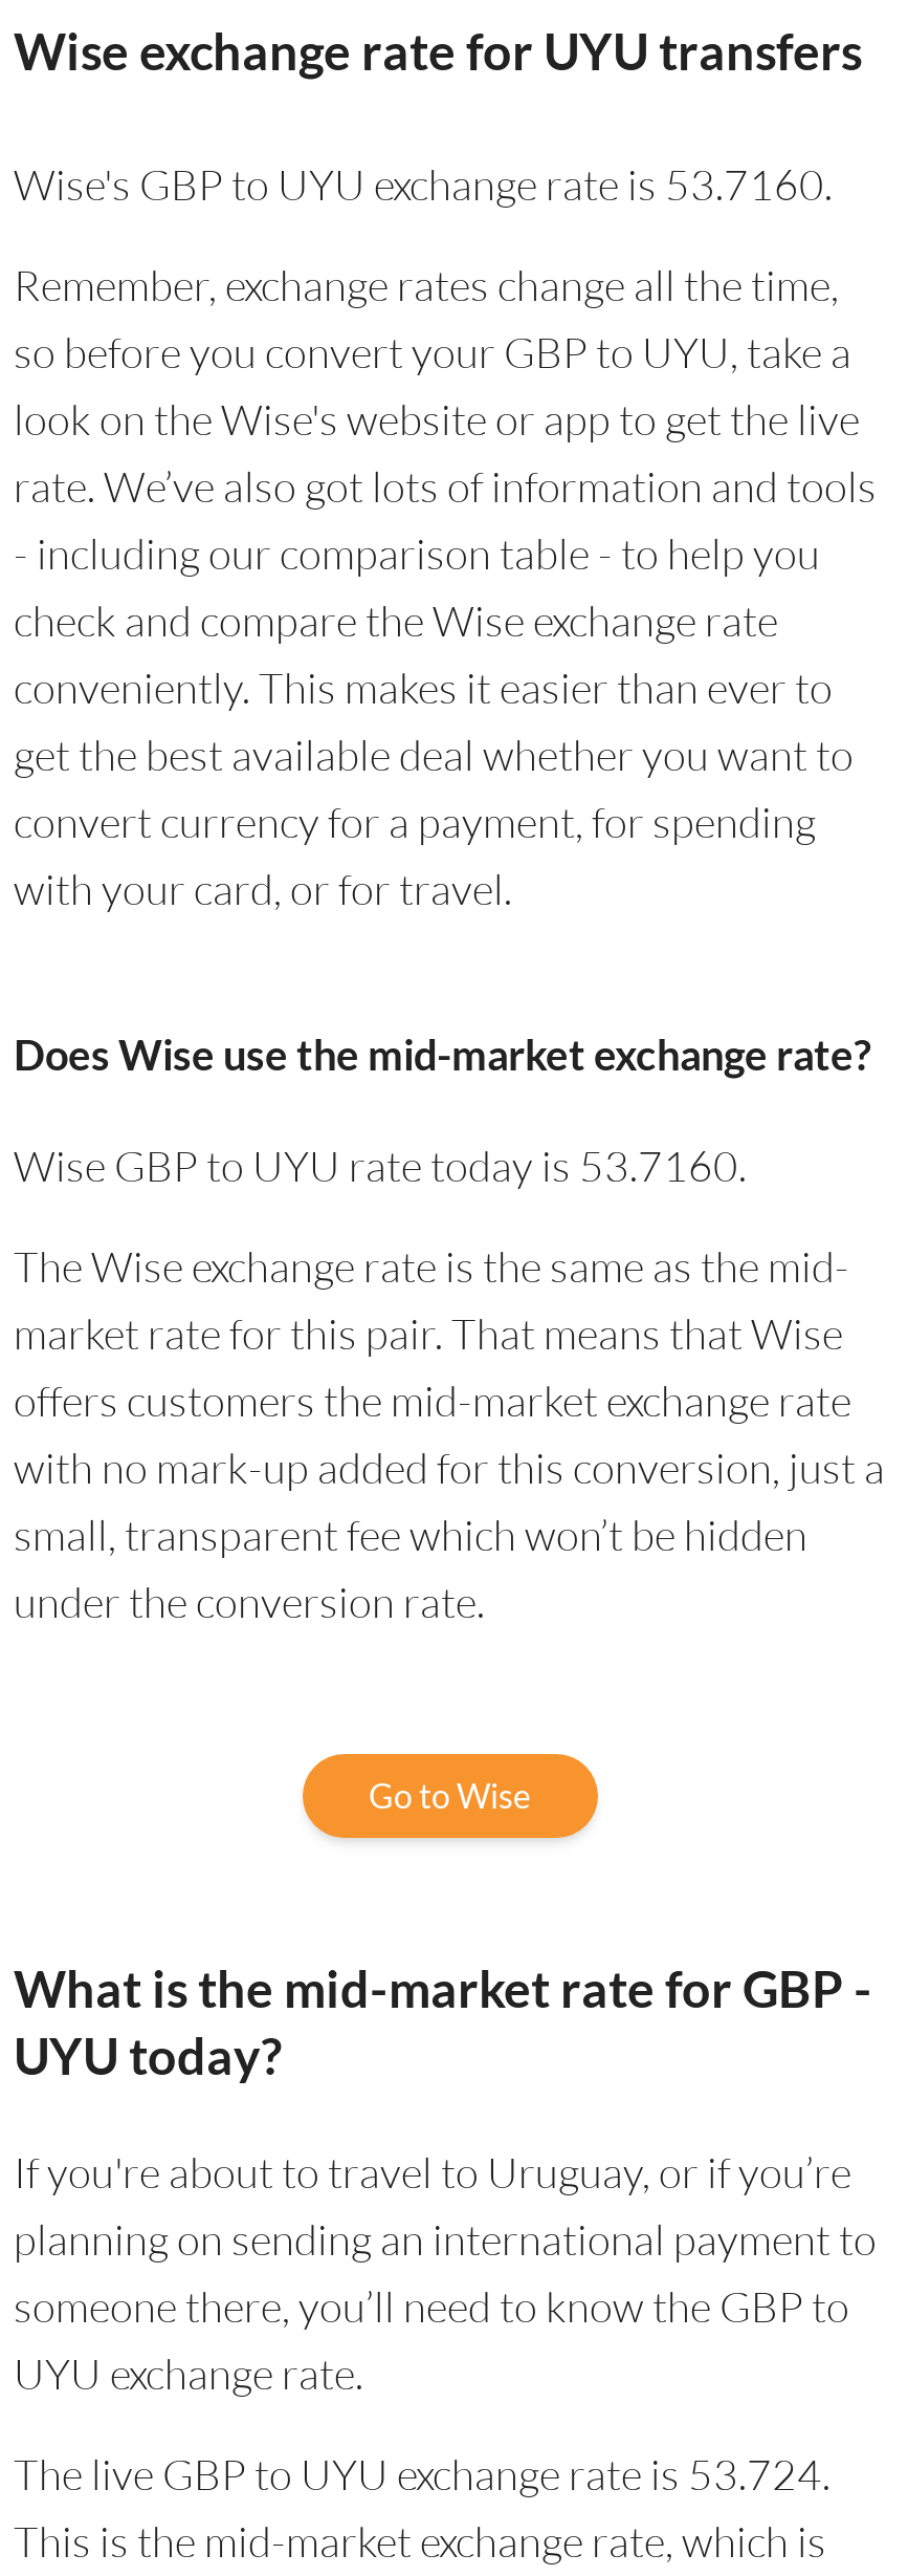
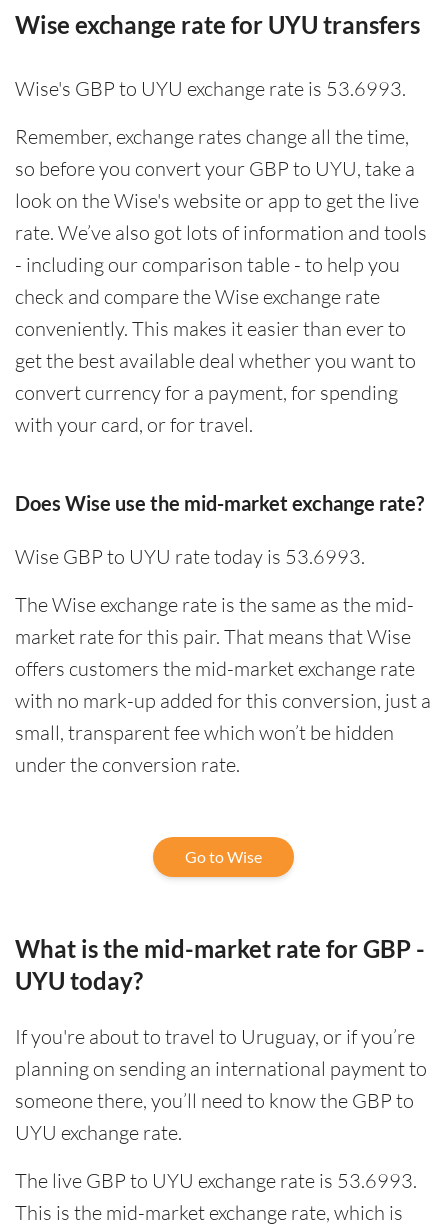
- Wise's GBP to UYU exchange rate is 53.7160.
+ Wise's GBP to UYU exchange rate is 53.6993.

- Wise GBP to UYU rate today is 53.7160.
+ Wise GBP to UYU rate today is 53.6993.

- The live GBP to UYU exchange rate is 53.724.
+ The live GBP to UYU exchange rate is 53.6993.
